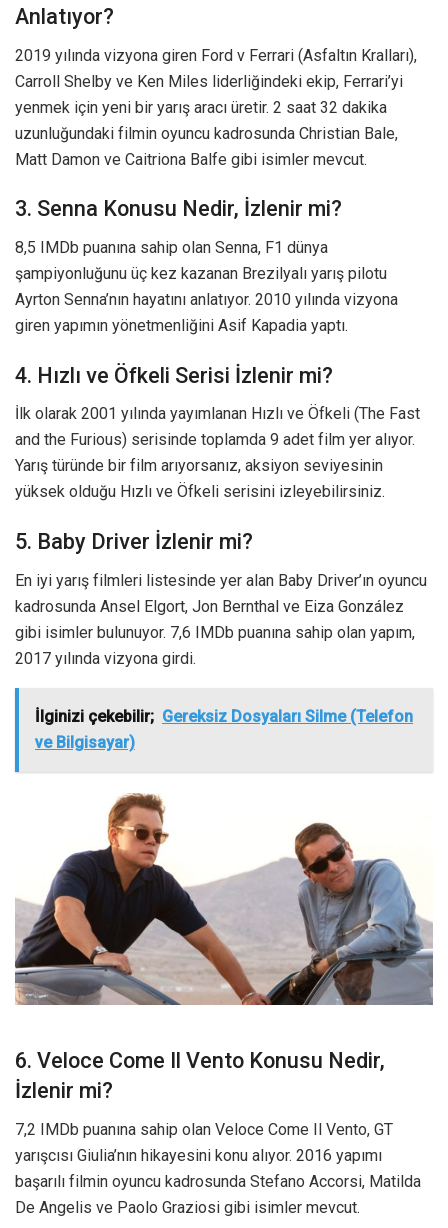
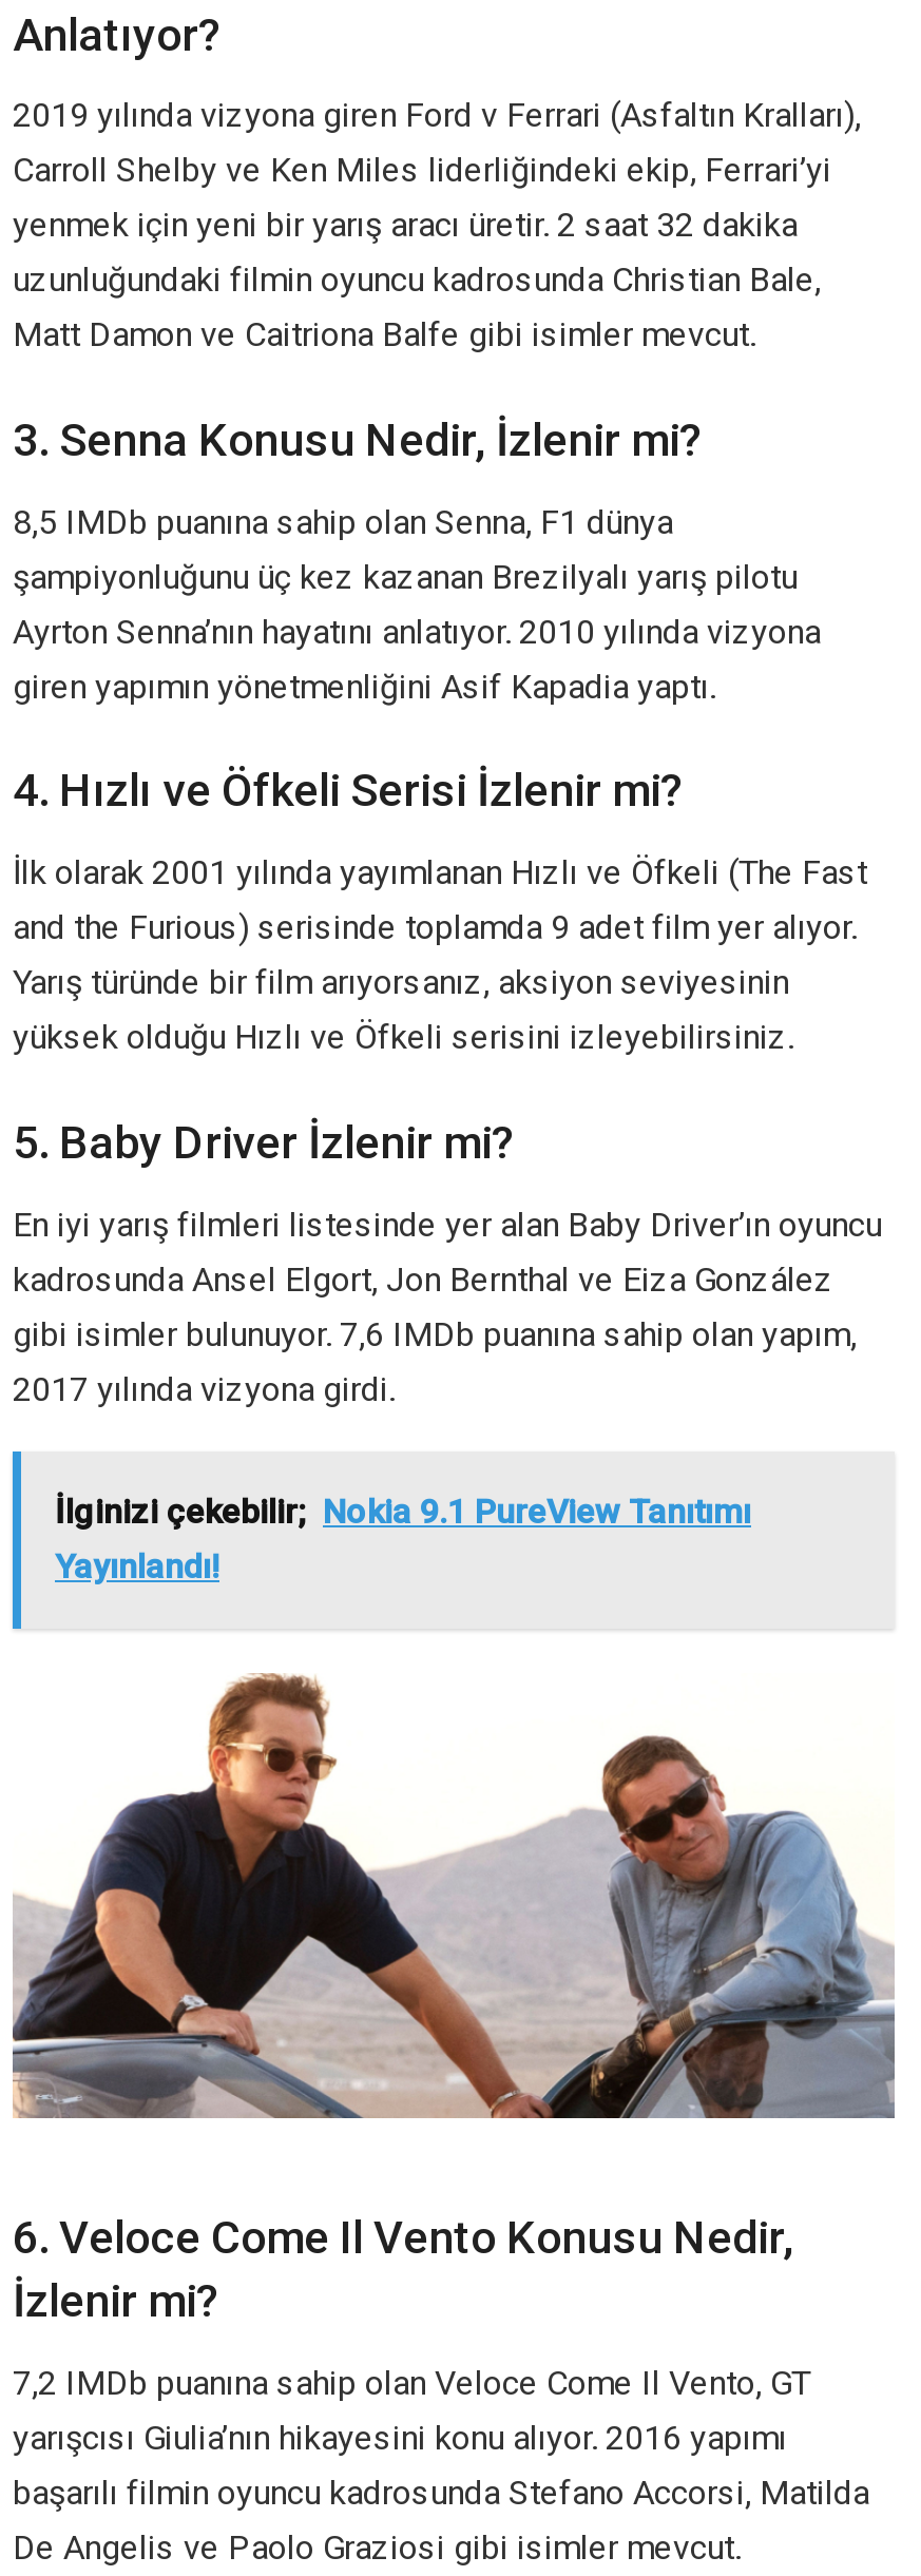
- İlginizi çekebilir; Gereksiz Dosyaları Silme (Telefon
- ve Bilgisayar)
+ İlginizi çekebilir; Nokia 9.1 PureView Tanıtımı
+ Yayınlandı!
